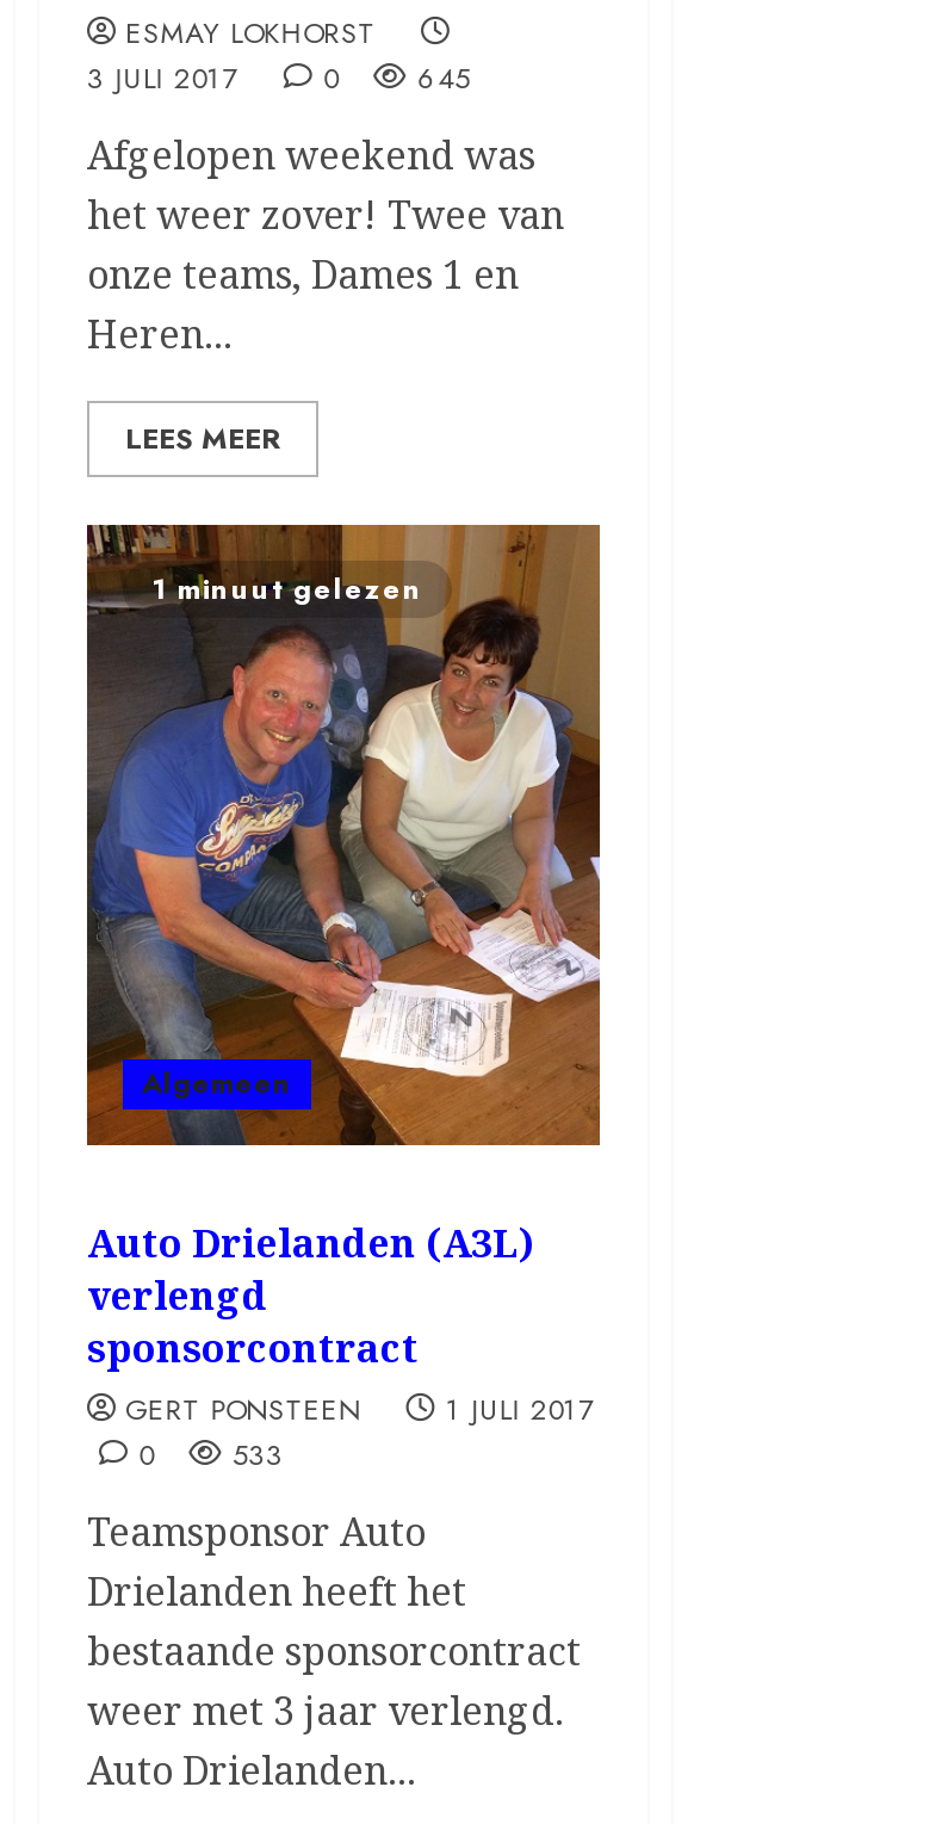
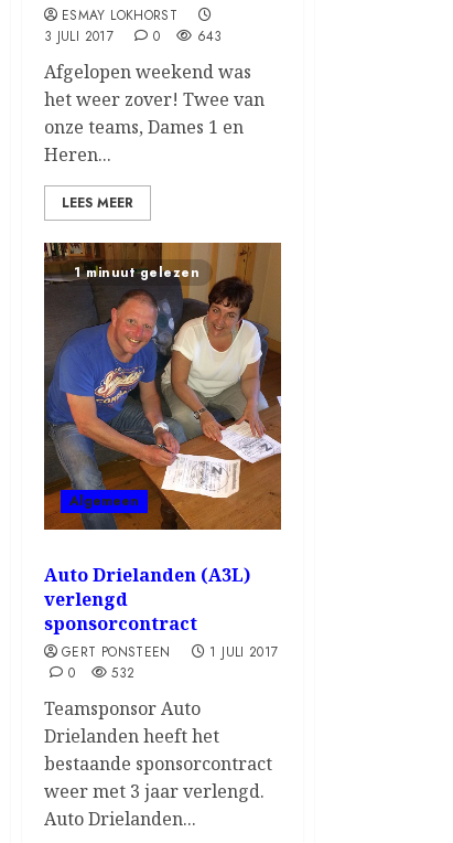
- 0 645
+ 0 643

- 0 533
+ 0 532
